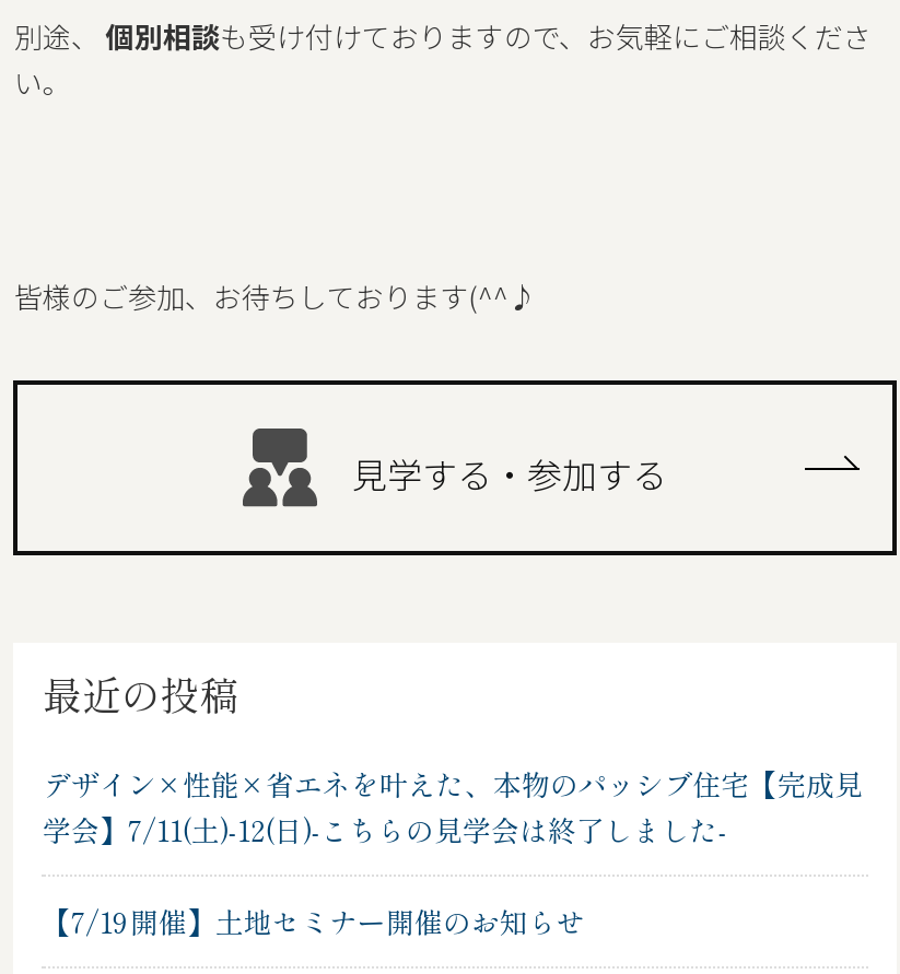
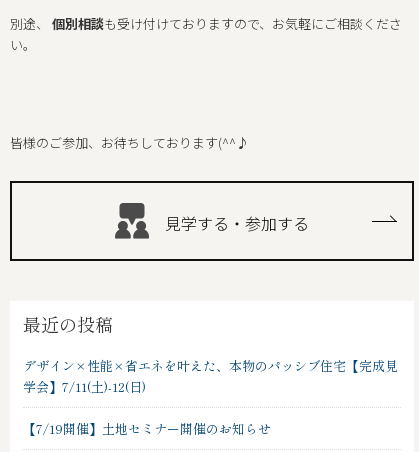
- 学会】7/11(土)-12(日)-こちらの見学会は終了しました-
+ 学会】7/11(土)-12(日)
